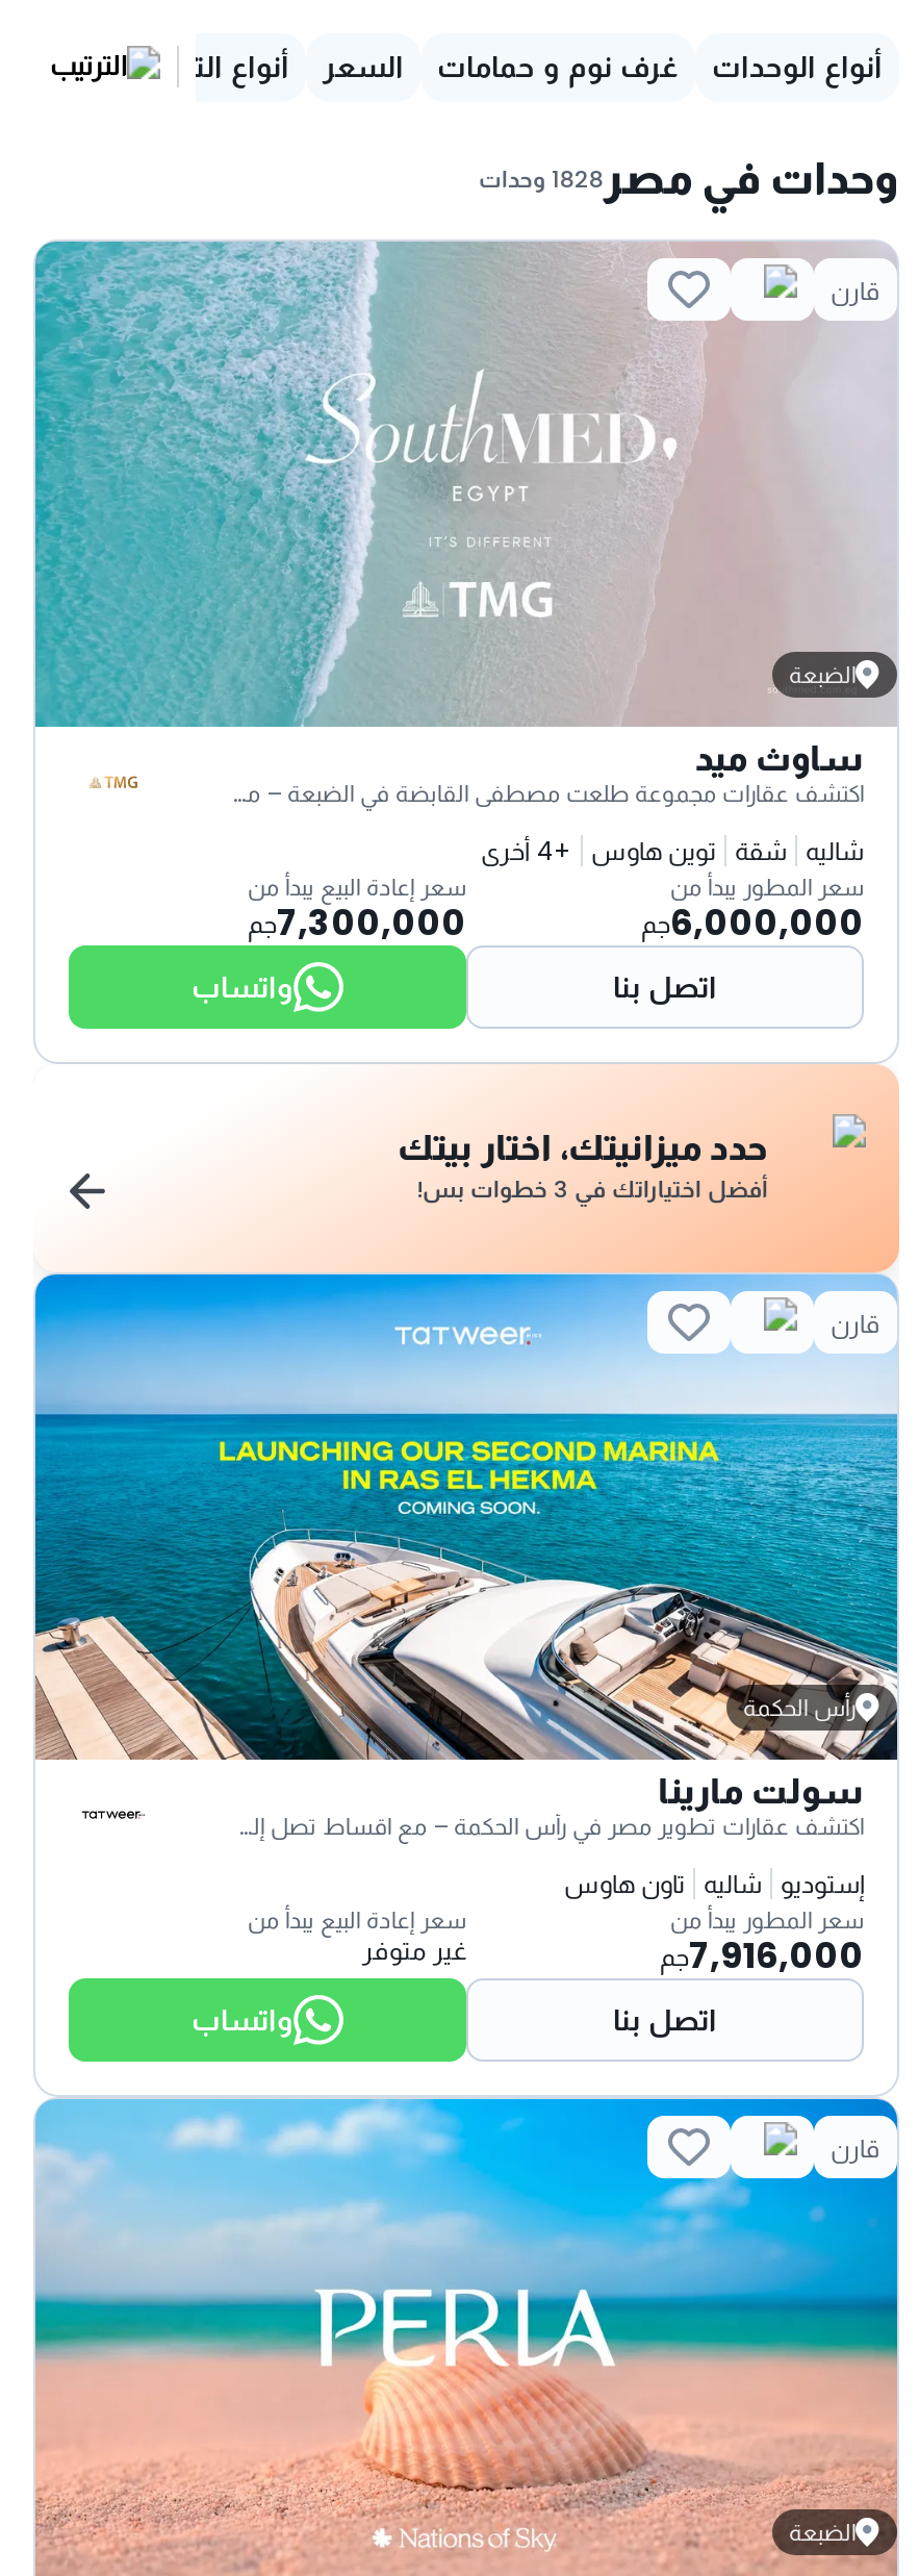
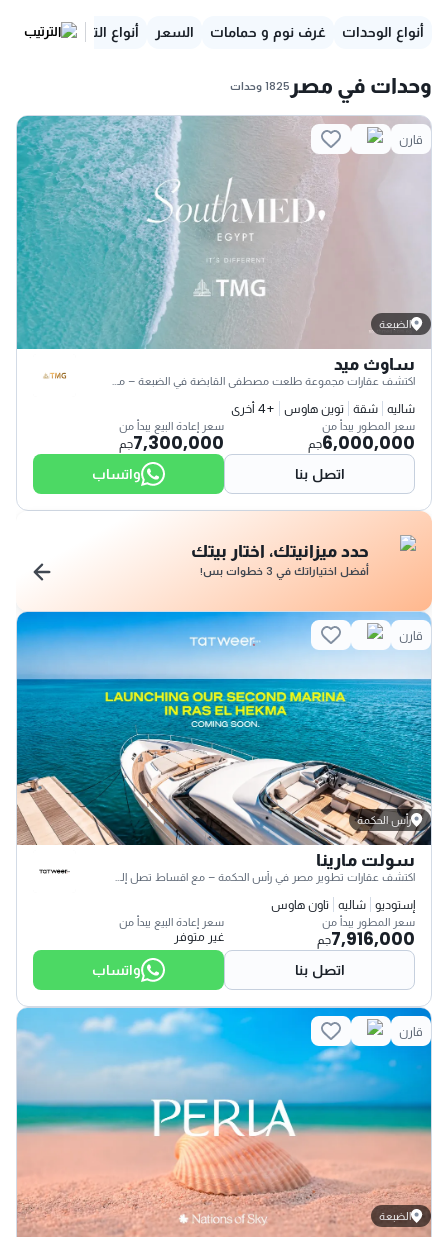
- وحدات في مصر1828 وحدات
+ وحدات في مصر1825 وحدات
